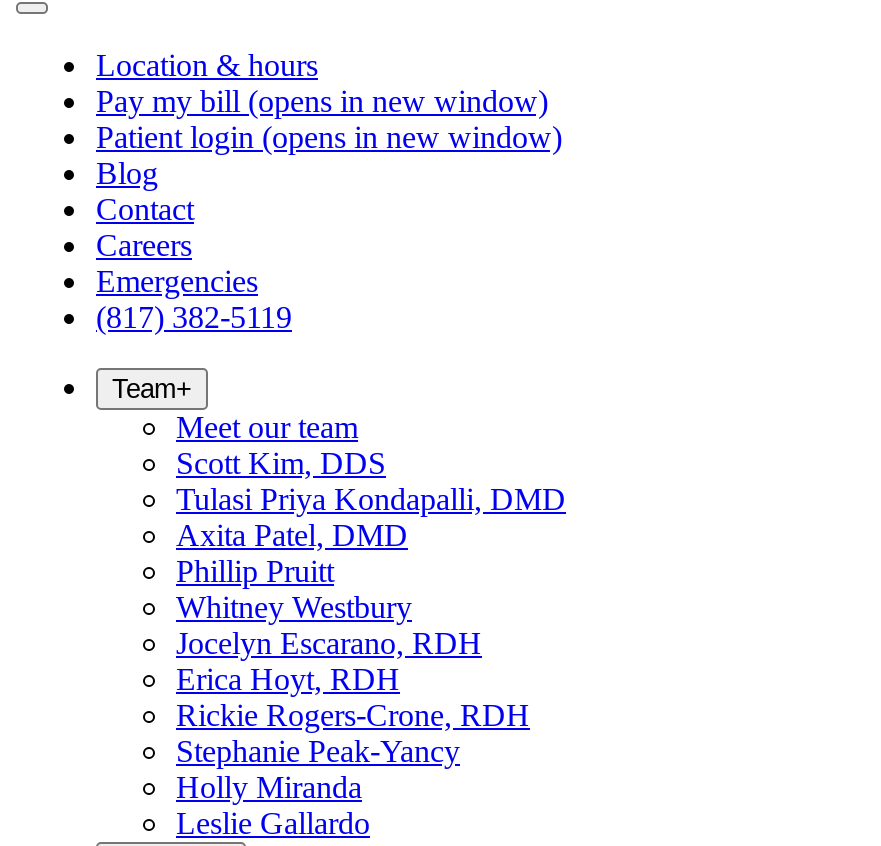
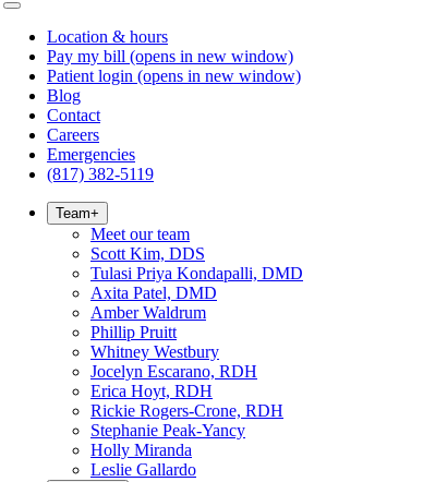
+ Amber Waldrum
